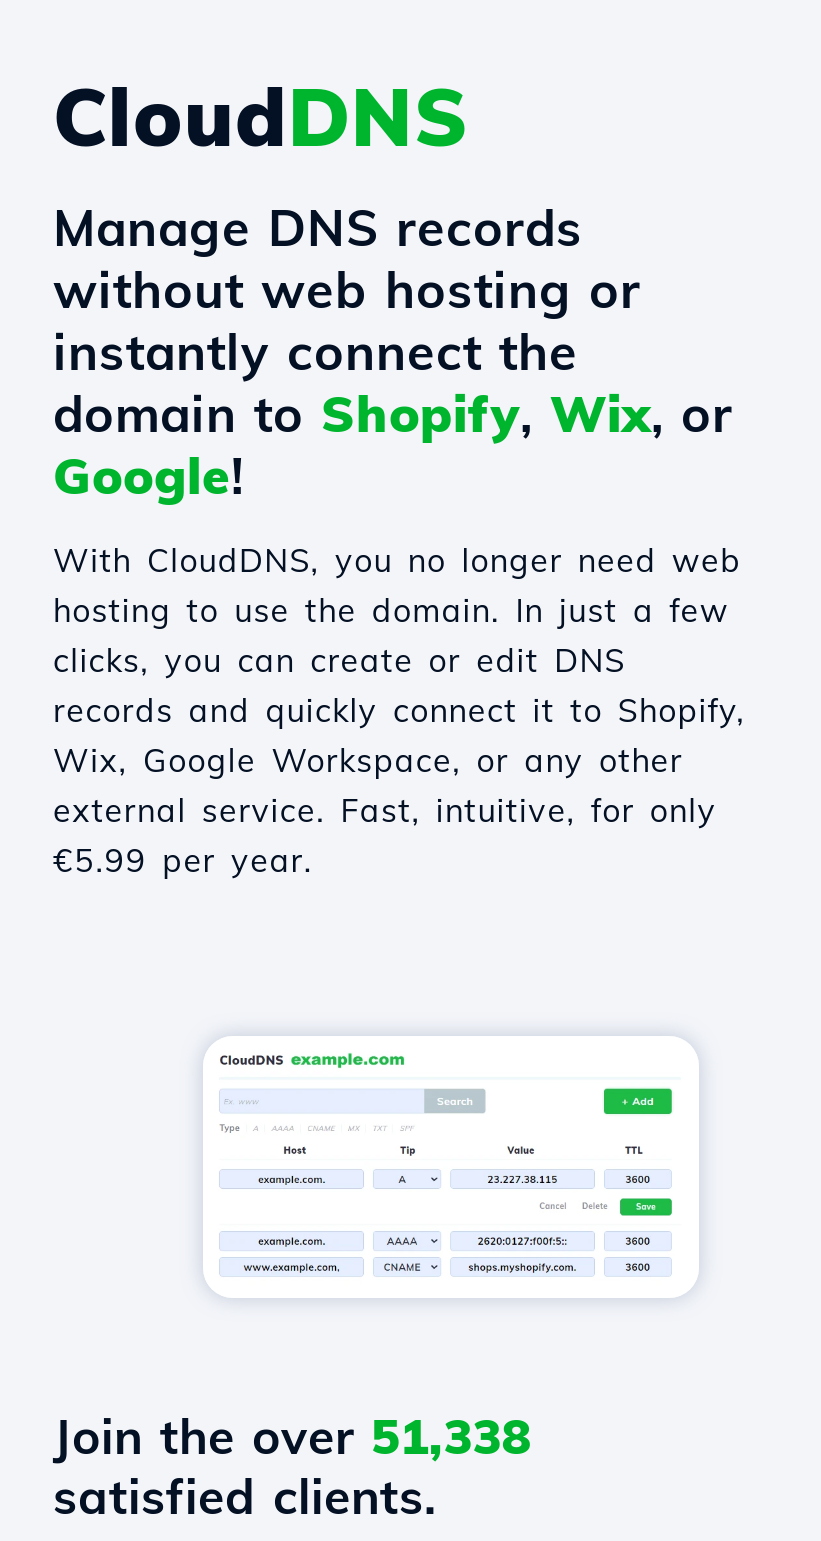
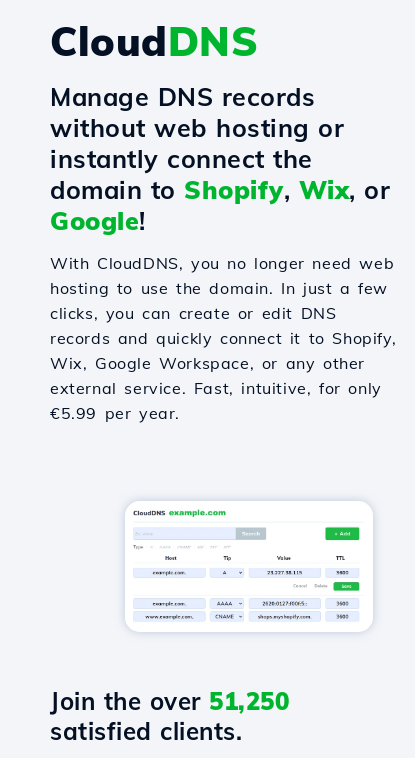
- Join the over 51,338
+ Join the over 51,250
